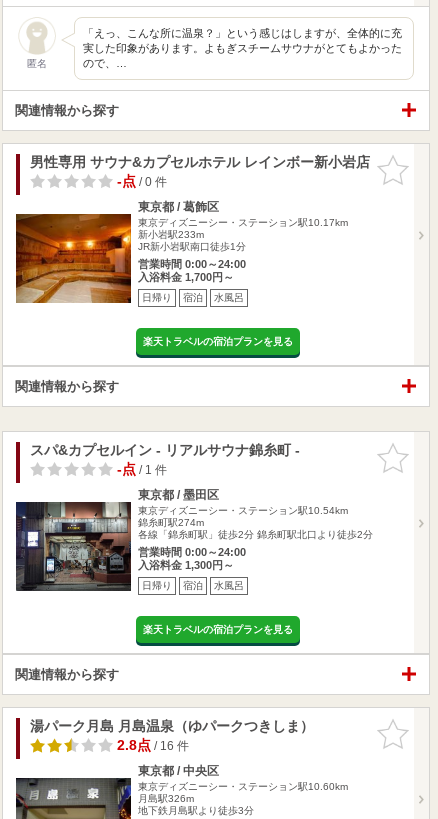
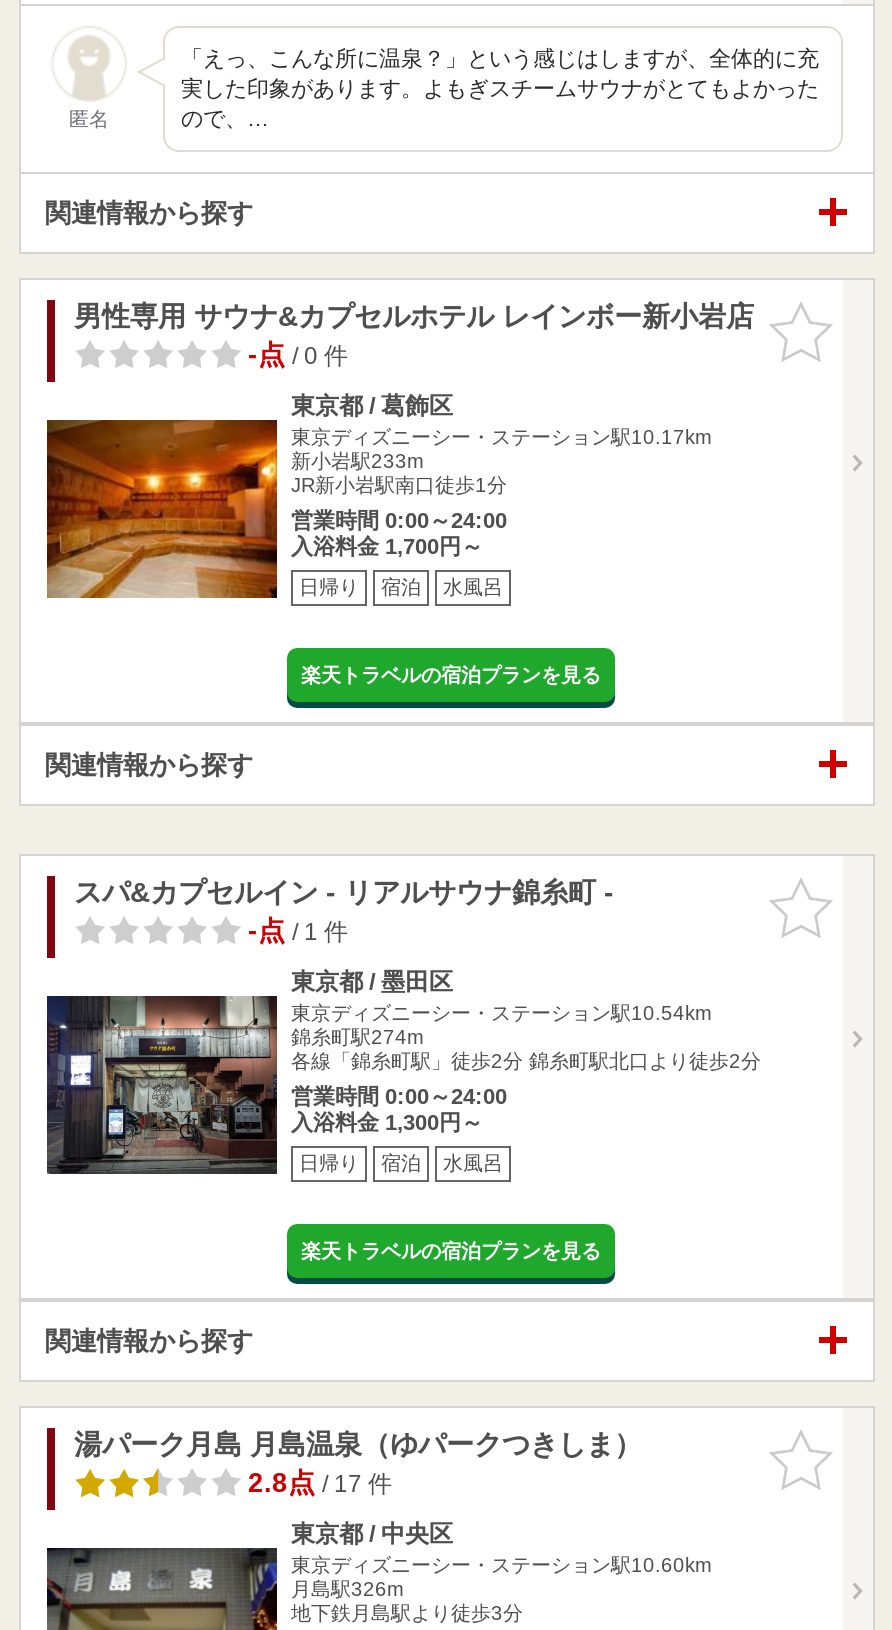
- 2.8点/ 16 件
+ 2.8点/ 17 件
